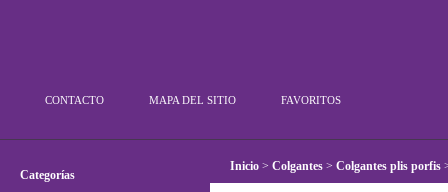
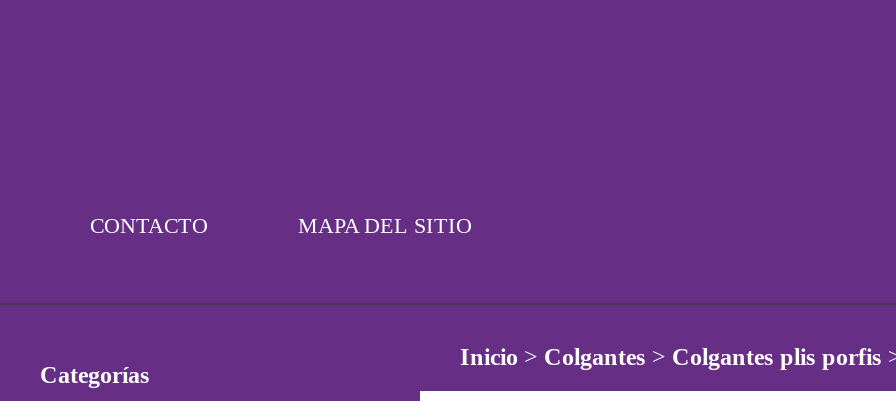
- FAVORITOS
